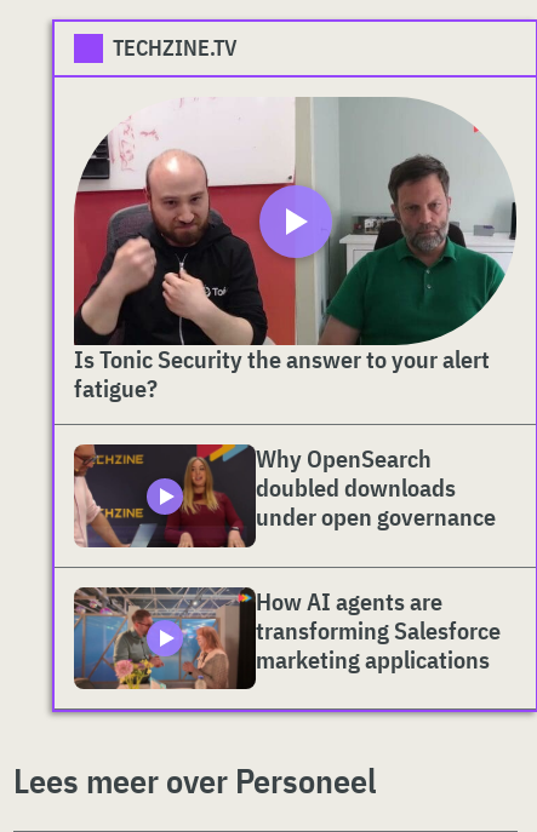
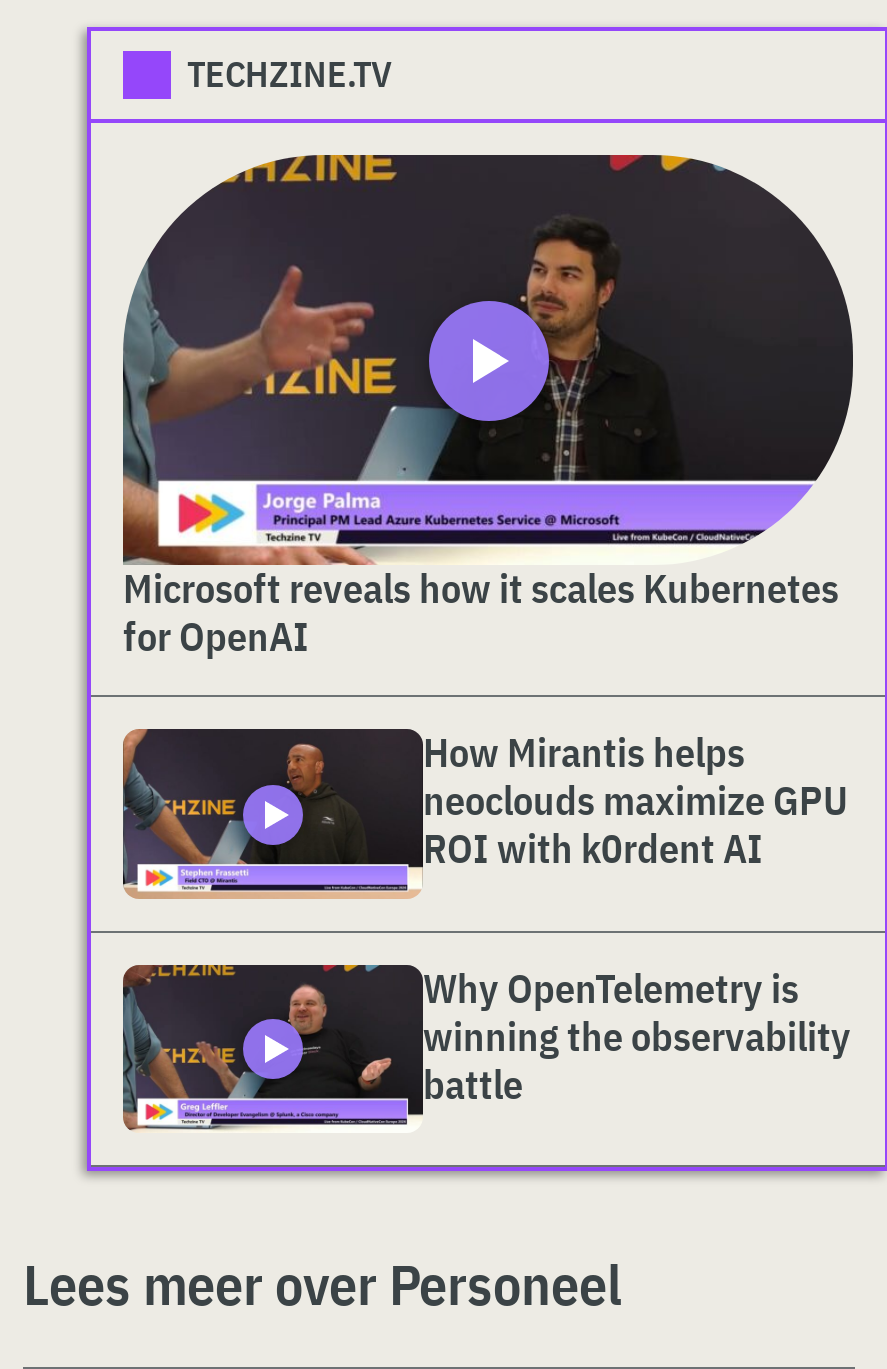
- [image]
- Is Tonic Security the answer to your alert
- fatigue?
+ [image]
+ Microsoft reveals how it scales Kubernetes
+ for OpenAI

- [image]
- Why OpenSearch
- doubled downloads
- under open governance
+ [image]
+ How Mirantis helps
+ neoclouds maximize GPU
+ ROI with k0rdent AI

- [image]
- How AI agents are
- transforming Salesforce
- marketing applications
+ [image]
+ Why OpenTelemetry is
+ winning the observability
+ battle
